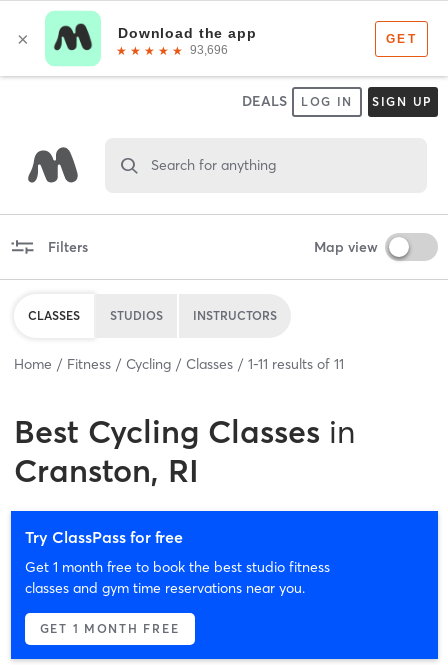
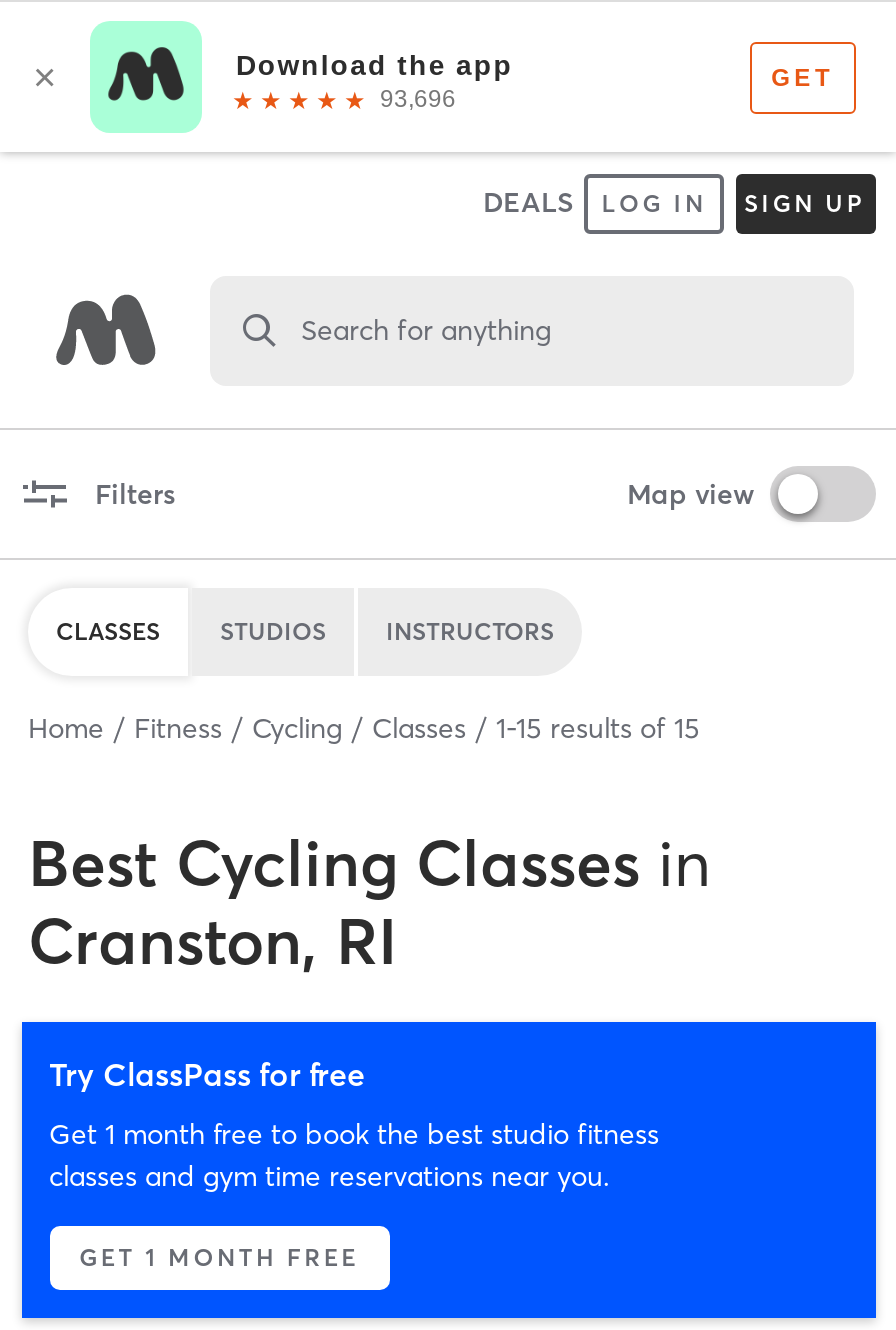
- Home Fitness Cycling Classes 1-11 results of 11
+ Home Fitness Cycling Classes 1-15 results of 15
